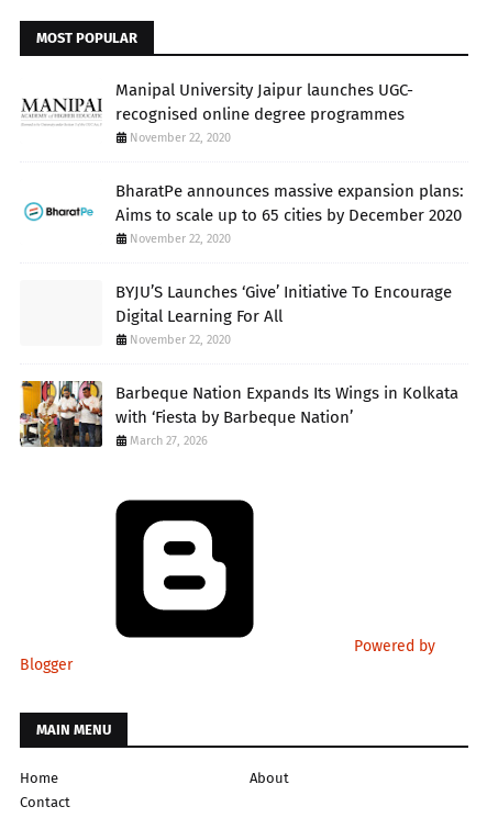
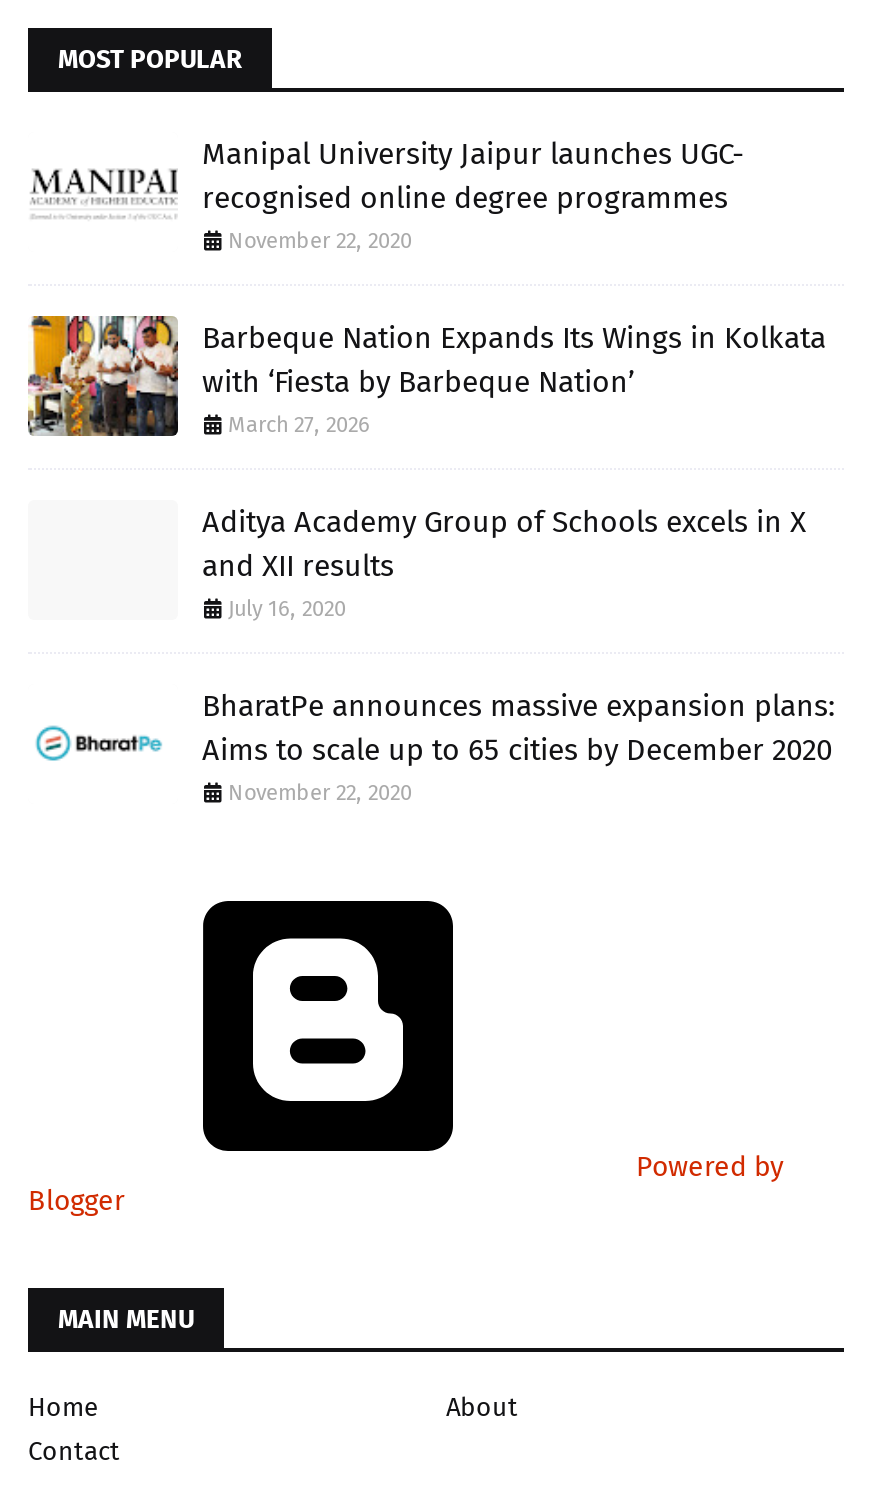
+ Aditya Academy Group of Schools excels in X
+ and XII results
+ July 16, 2020

moved down: BharatPe announces massive expansion plans: | Aims to scale up to 65 cities by December 2020 | November 22, 2020

- BYJU’S Launches ‘Give’ Initiative To Encourage
- Digital Learning For All
- November 22, 2020

moved up: [image] | Barbeque Nation Expands Its Wings in Kolkata | with ‘Fiesta by Barbeque Nation’ | March 27, 2026
